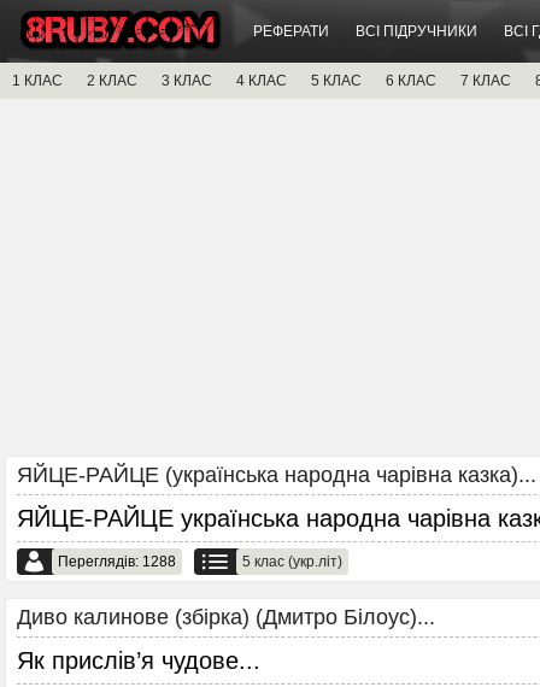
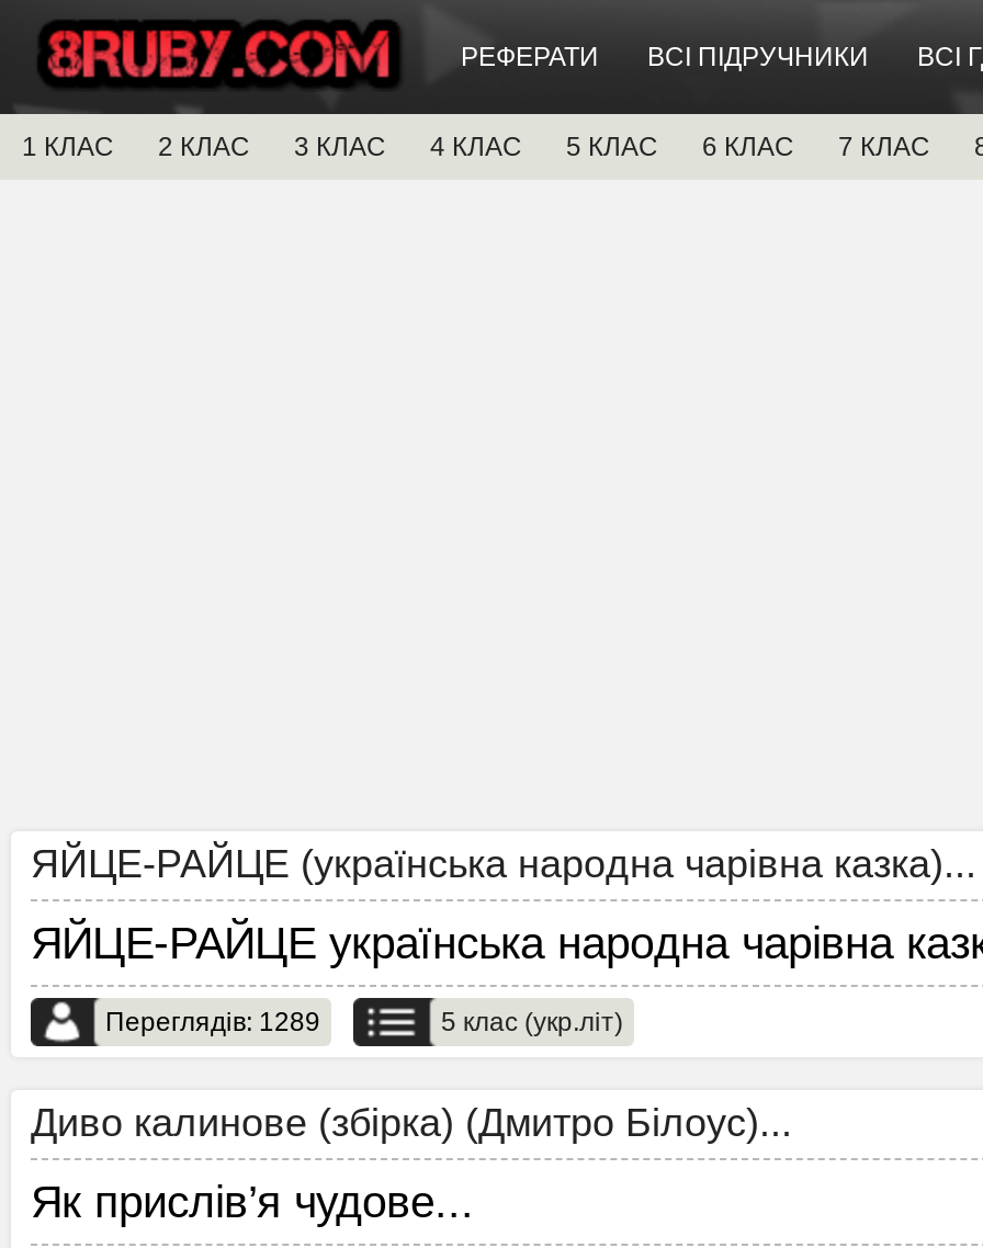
- Переглядів: 1288
+ Переглядів: 1289
